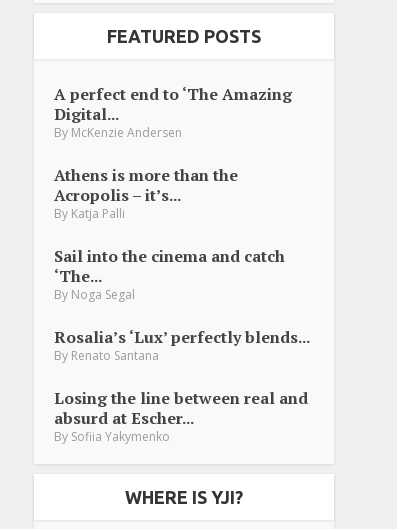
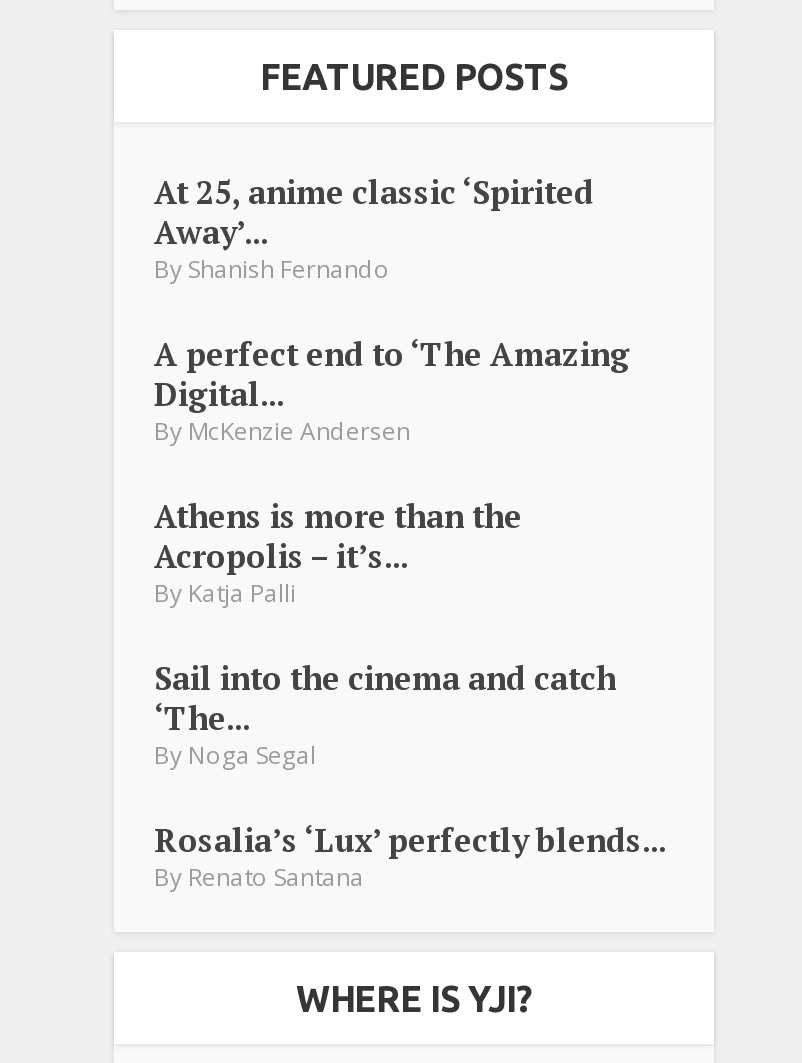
+ At 25, anime classic ‘Spirited
+ Away’...
+ By Shanish Fernando

moved down: A perfect end to ‘The Amazing | Digital... | By McKenzie Andersen | ... | Rosalia’s ‘Lux’ perfectly blends... | By Renato Santana

- Losing the line between real and
- absurd at Escher...
- By Sofiia Yakymenko
